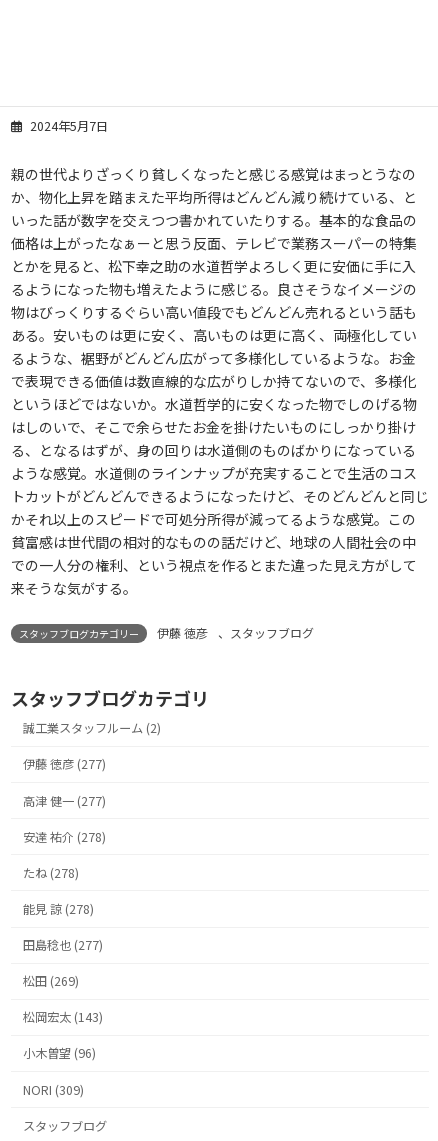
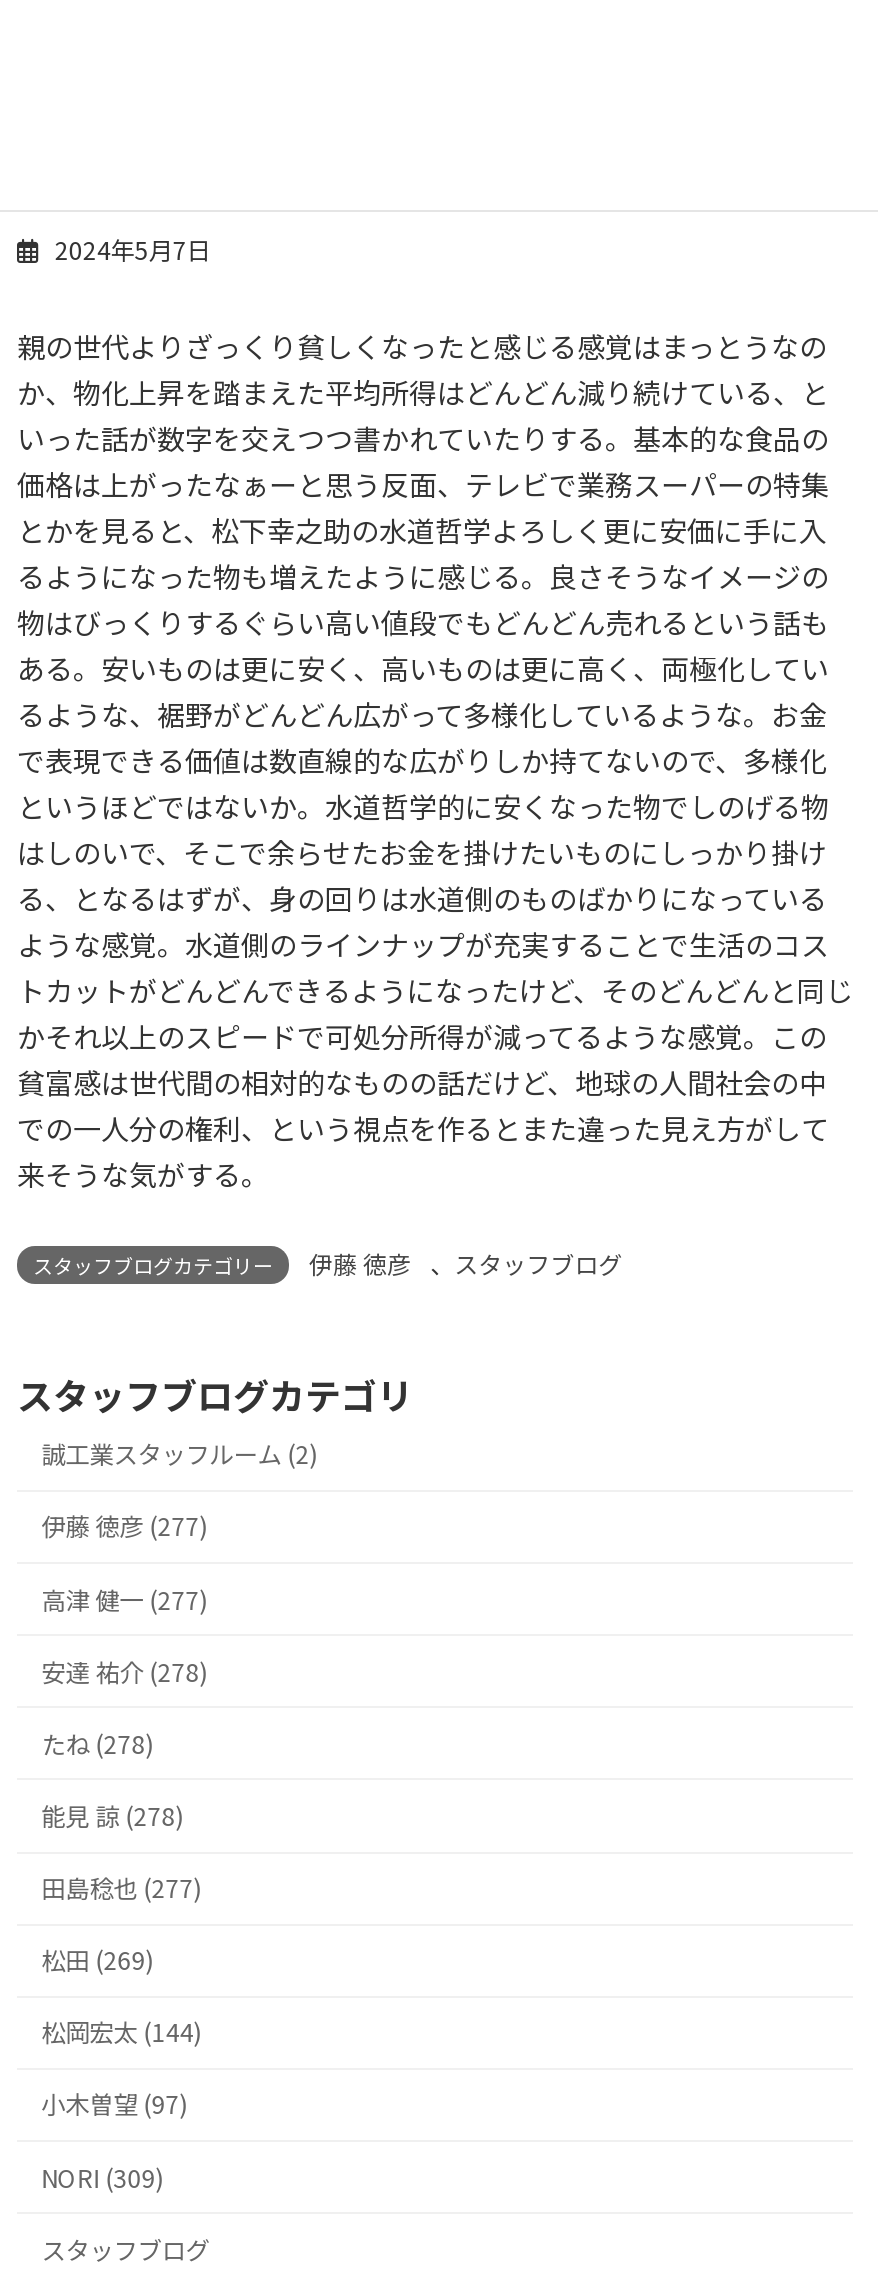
- 松岡宏太 (143)
+ 松岡宏太 (144)

- 小木曽望 (96)
+ 小木曽望 (97)
